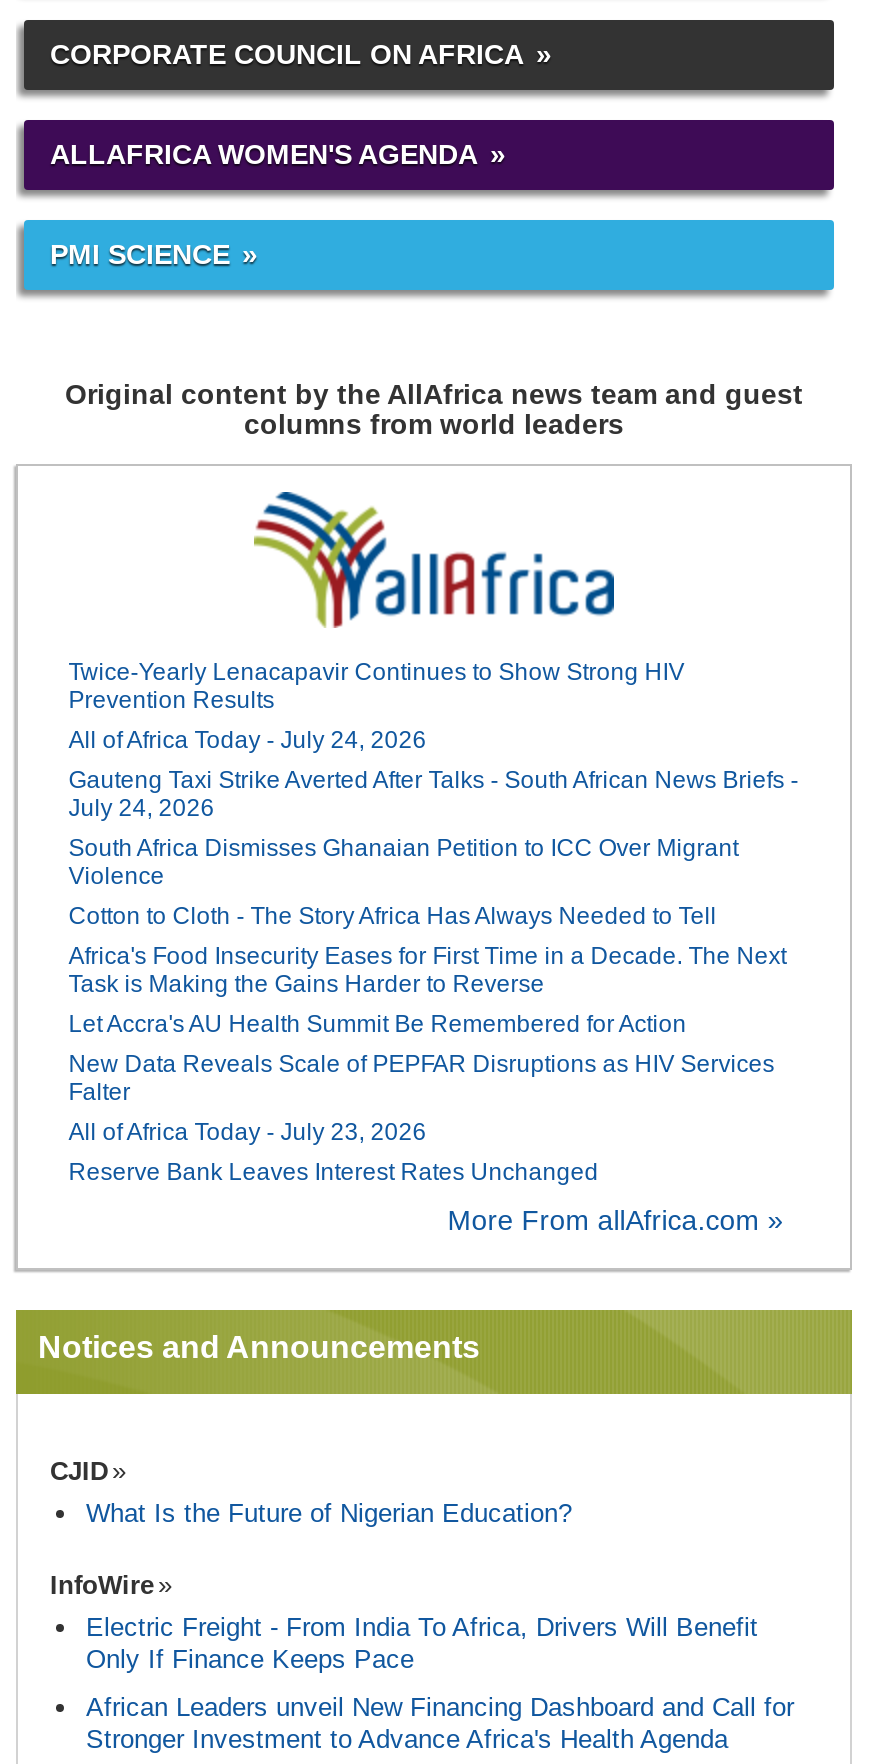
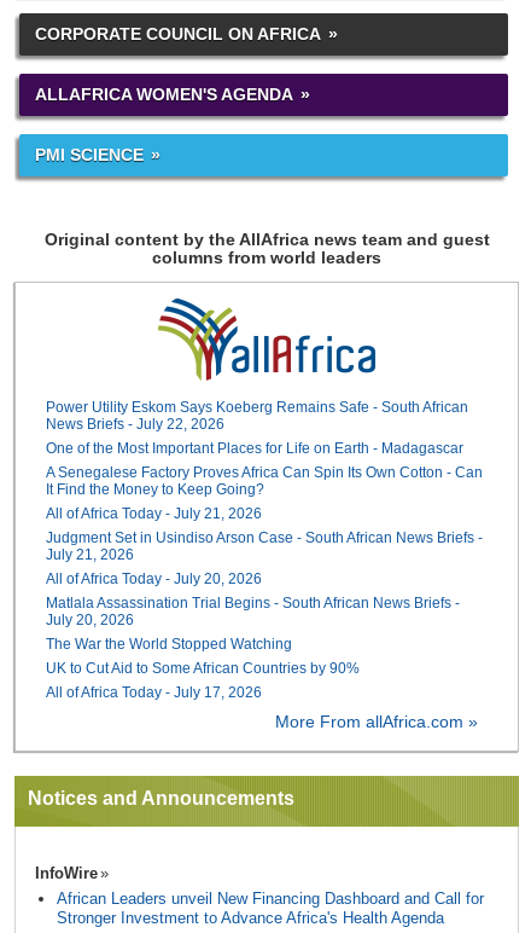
- Twice-Yearly Lenacapavir Continues to Show Strong HIV
- Prevention Results
- All of Africa Today - July 24, 2026
- Gauteng Taxi Strike Averted After Talks - South African News Briefs -
- July 24, 2026
- South Africa Dismisses Ghanaian Petition to ICC Over Migrant
- Violence
- Cotton to Cloth - The Story Africa Has Always Needed to Tell
- Africa's Food Insecurity Eases for First Time in a Decade. The Next
- Task is Making the Gains Harder to Reverse
- Let Accra's AU Health Summit Be Remembered for Action
- New Data Reveals Scale of PEPFAR Disruptions as HIV Services
- Falter
- All of Africa Today - July 23, 2026
- Reserve Bank Leaves Interest Rates Unchanged
+ Power Utility Eskom Says Koeberg Remains Safe - South African
+ News Briefs - July 22, 2026
+ One of the Most Important Places for Life on Earth - Madagascar
+ A Senegalese Factory Proves Africa Can Spin Its Own Cotton - Can
+ It Find the Money to Keep Going?
+ All of Africa Today - July 21, 2026
+ Judgment Set in Usindiso Arson Case - South African News Briefs -
+ July 21, 2026
+ All of Africa Today - July 20, 2026
+ Matlala Assassination Trial Begins - South African News Briefs -
+ July 20, 2026
+ The War the World Stopped Watching
+ UK to Cut Aid to Some African Countries by 90%
+ All of Africa Today - July 17, 2026

- CJID
- What Is the Future of Nigerian Education?

- Electric Freight - From India To Africa, Drivers Will Benefit
- Only If Finance Keeps Pace
